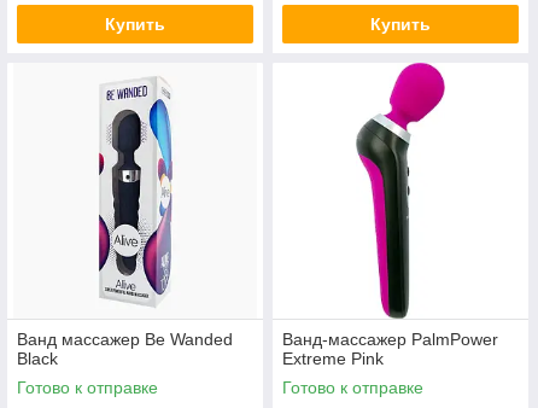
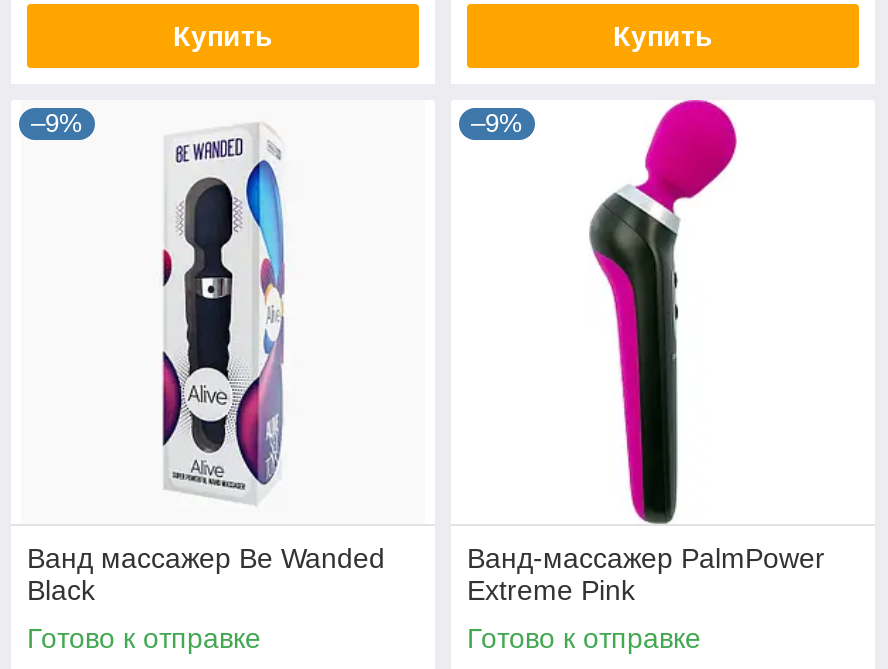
+ –9%

+ –9%
